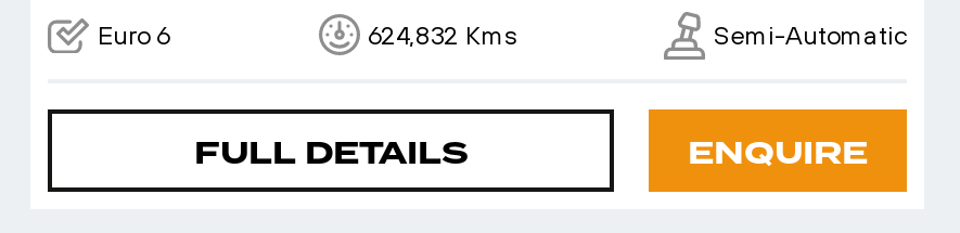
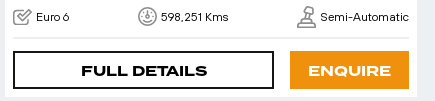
- 624,832 Kms
+ 598,251 Kms
